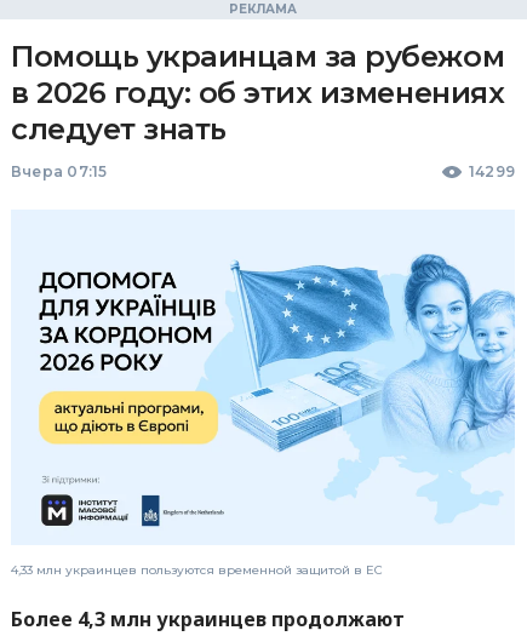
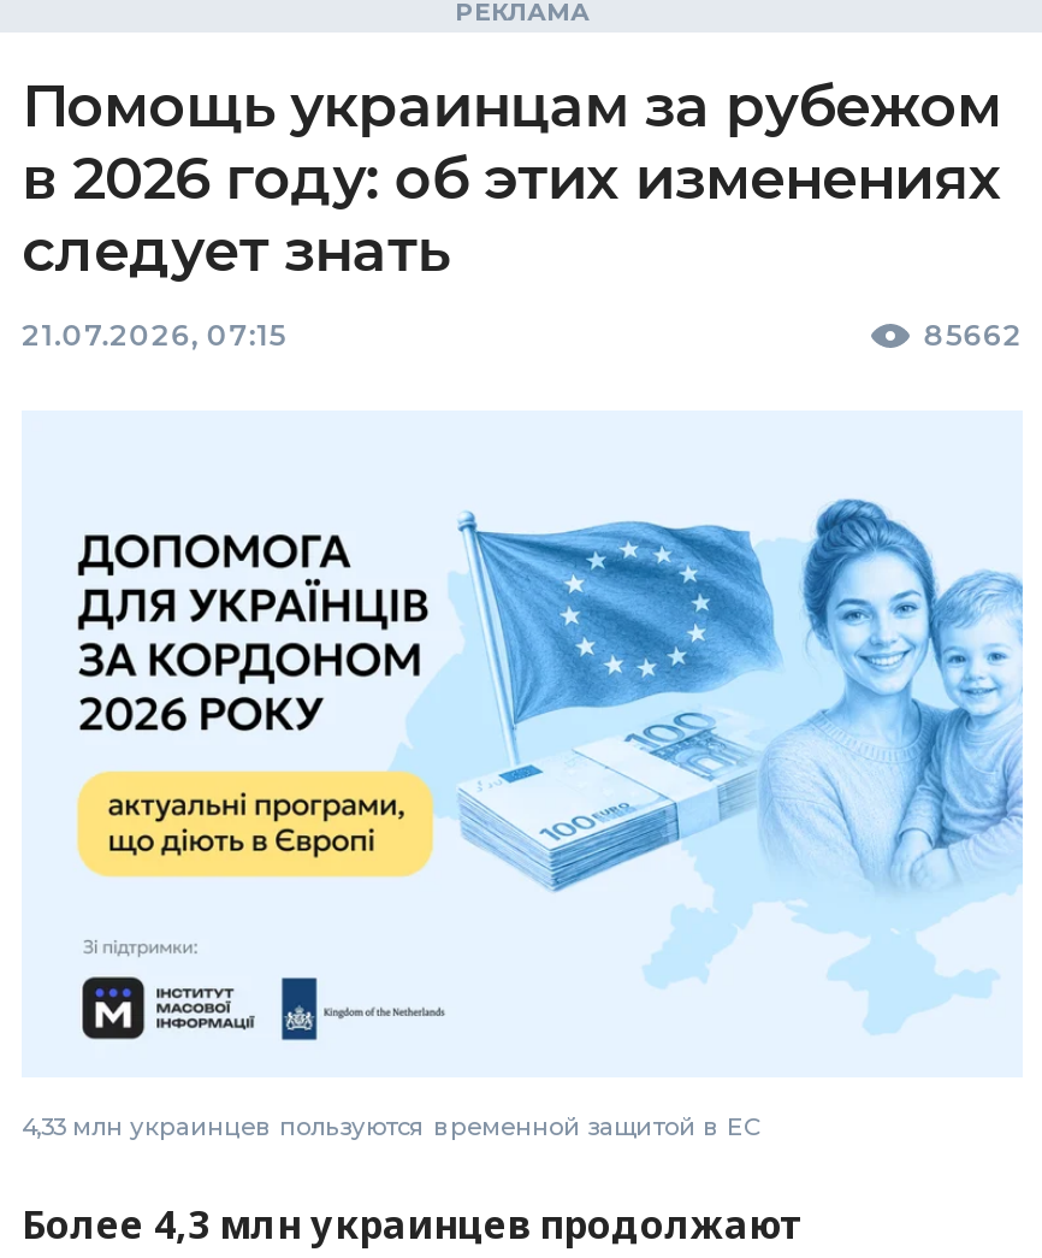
- Вчера 07:15
- 14299
+ 21.07.2026, 07:15
+ 85662
